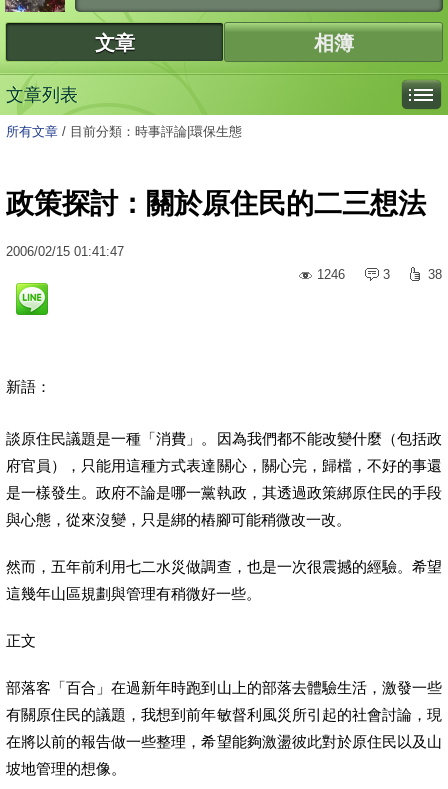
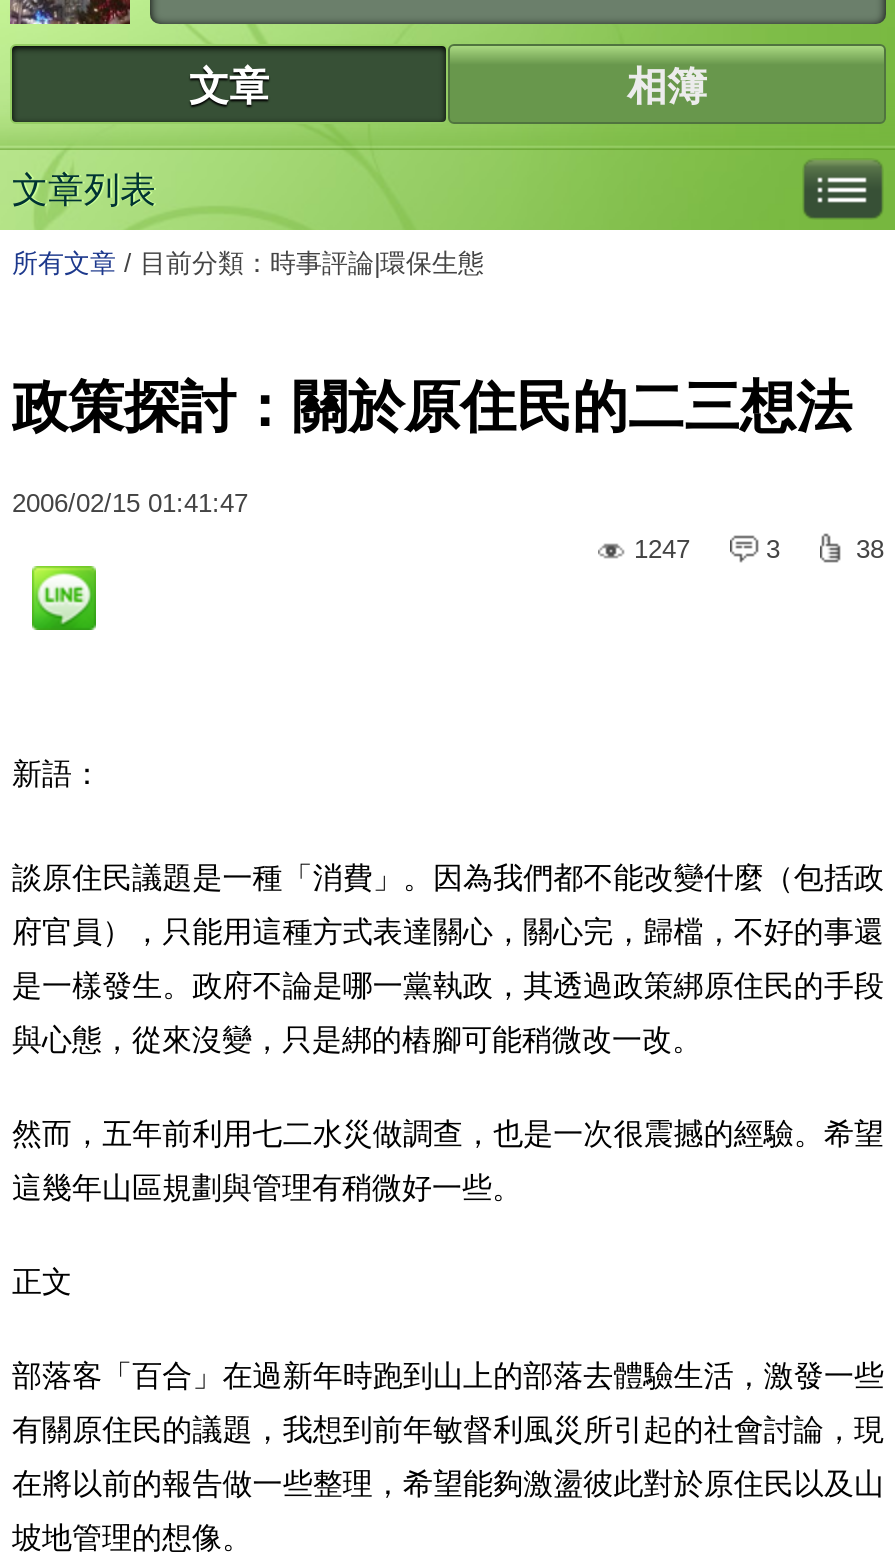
- 1246
+ 1247
